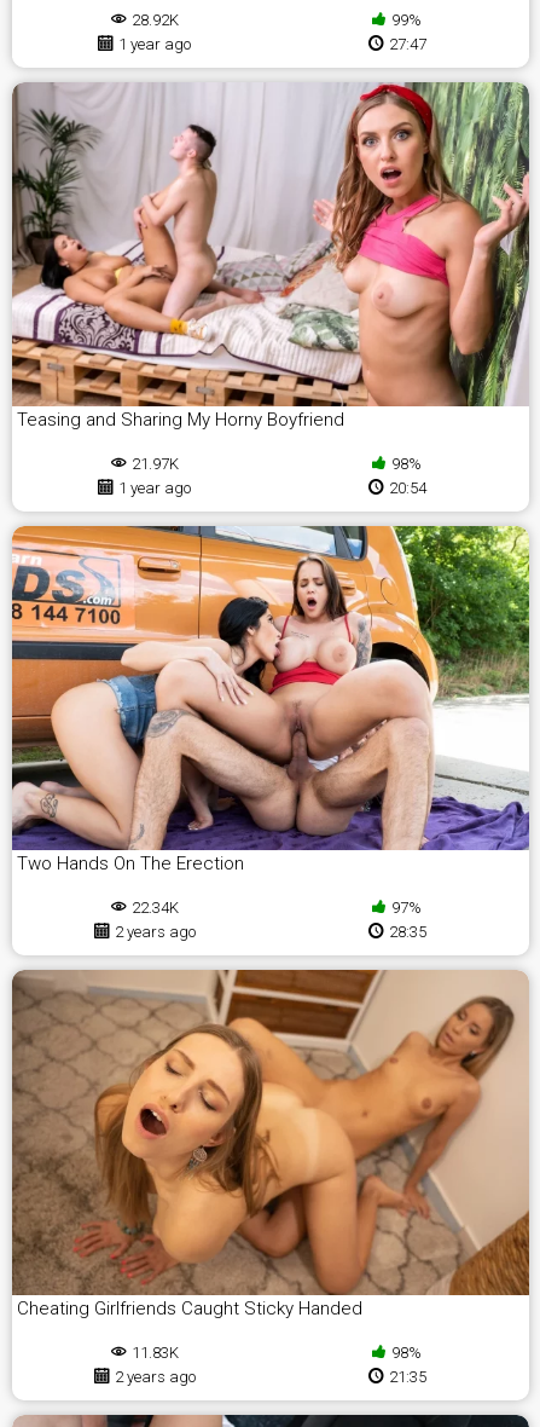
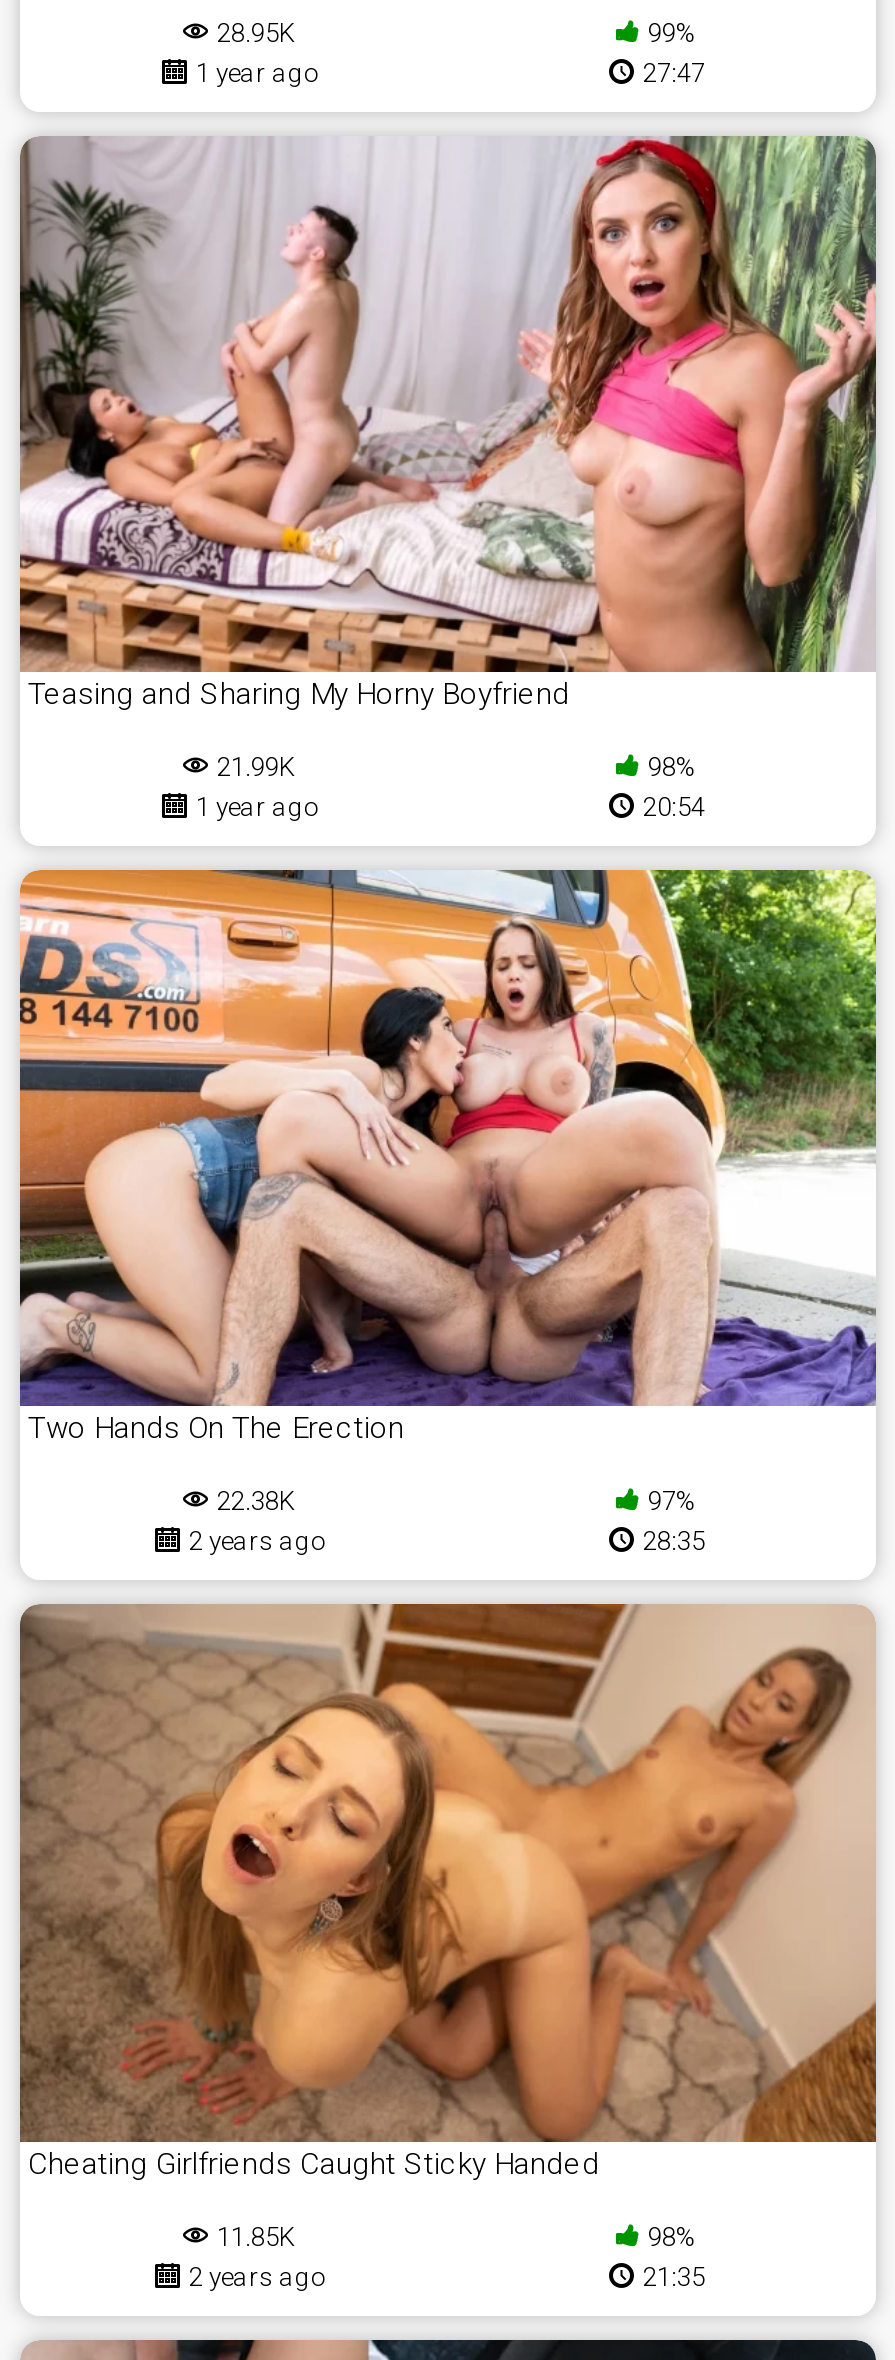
- 28.92K
+ 28.95K

- 21.97K
+ 21.99K

- 22.34K
+ 22.38K

- 11.83K
+ 11.85K
